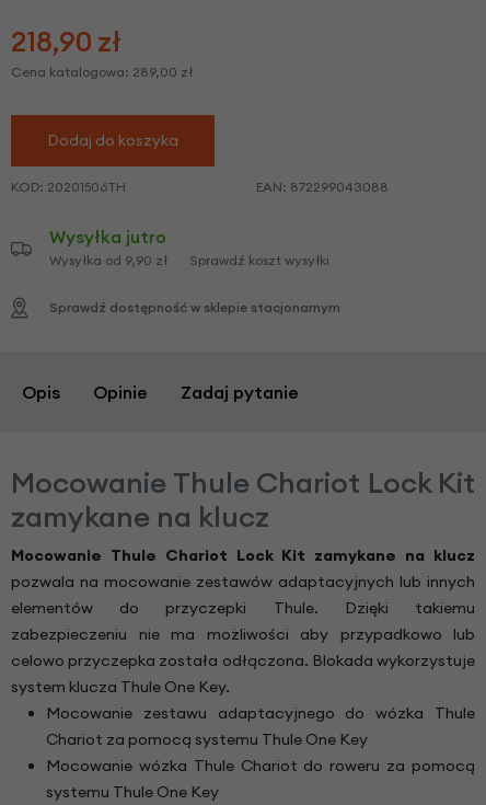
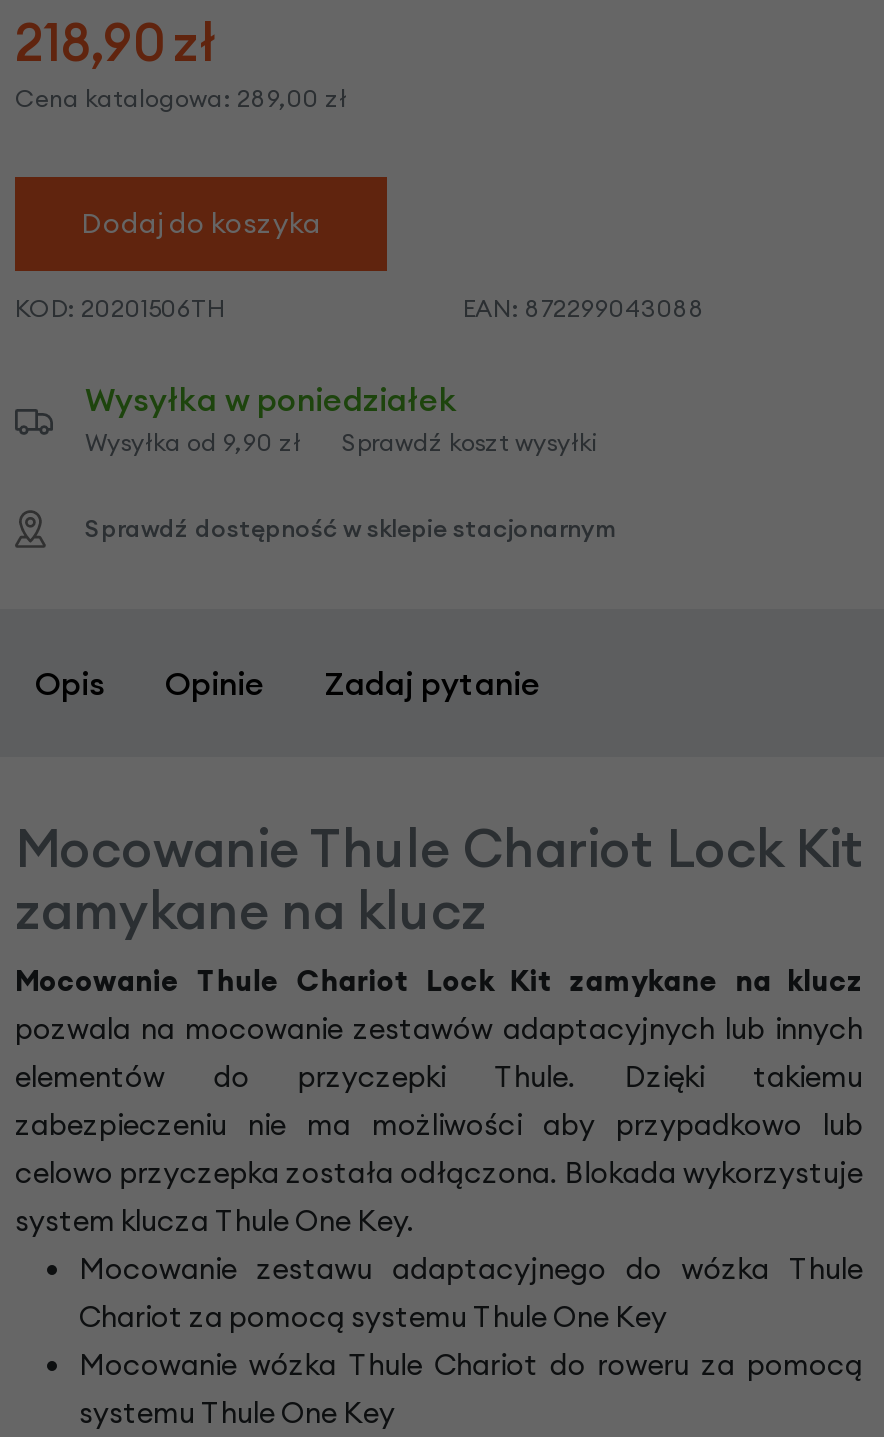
- Wysyłka jutro
+ Wysyłka w poniedziałek
